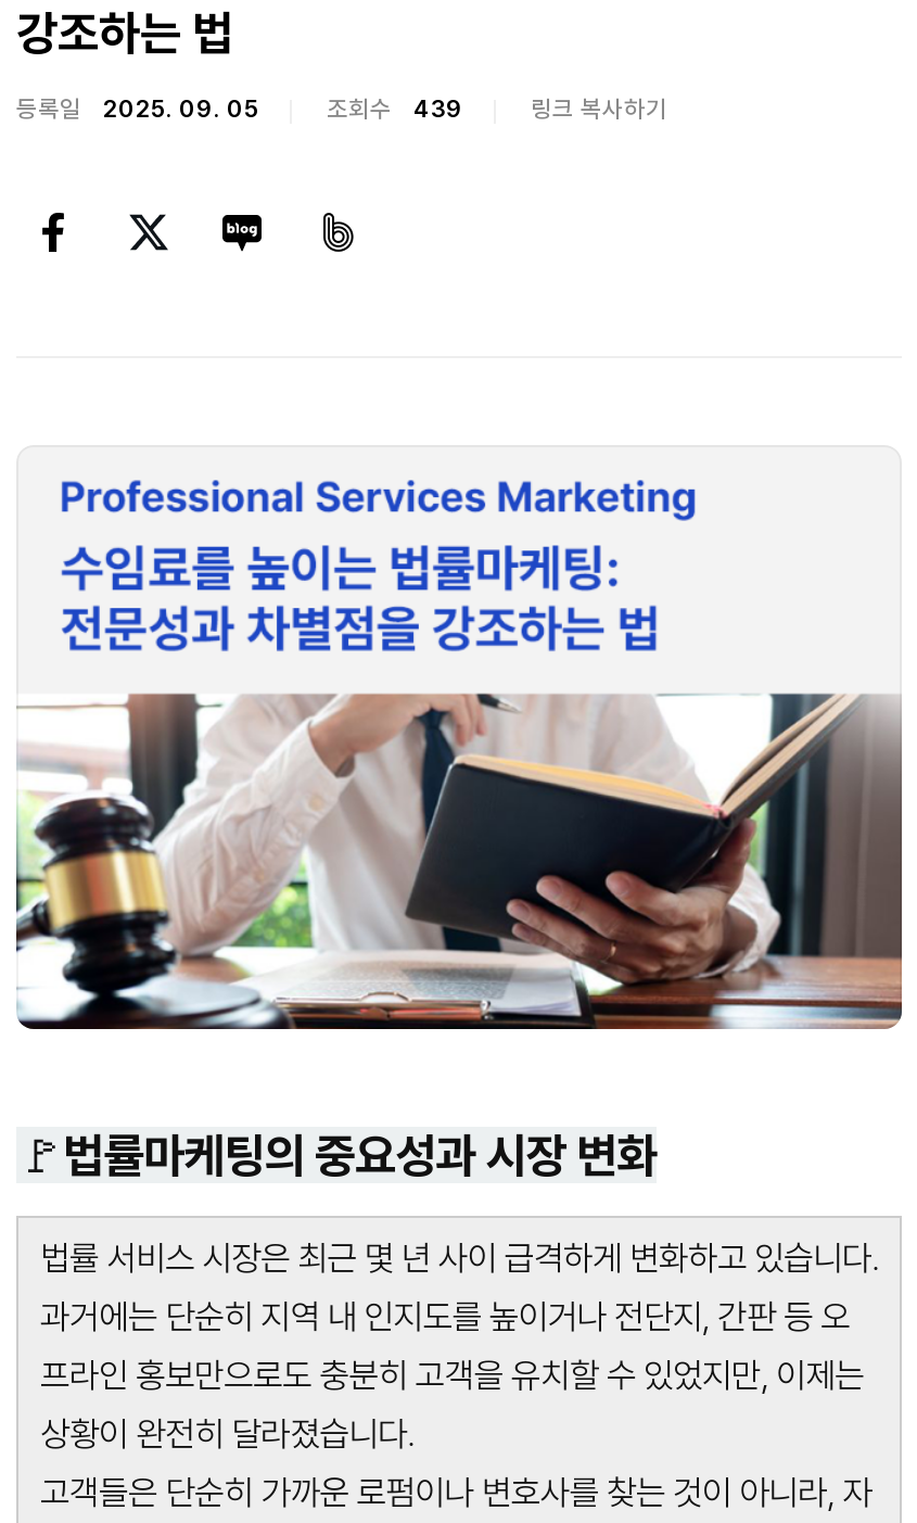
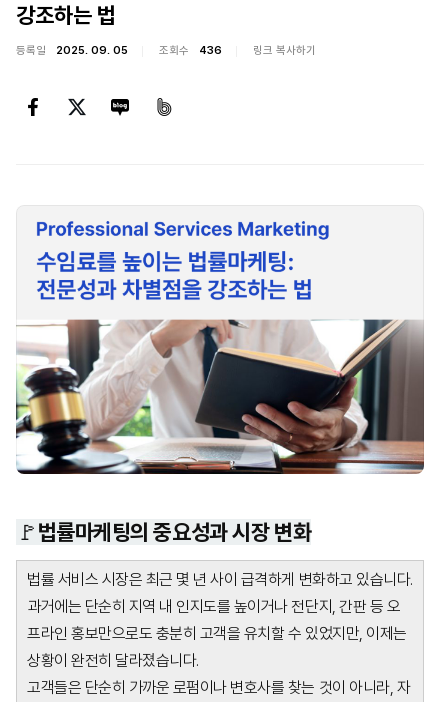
- 조회수 439
+ 조회수 436
